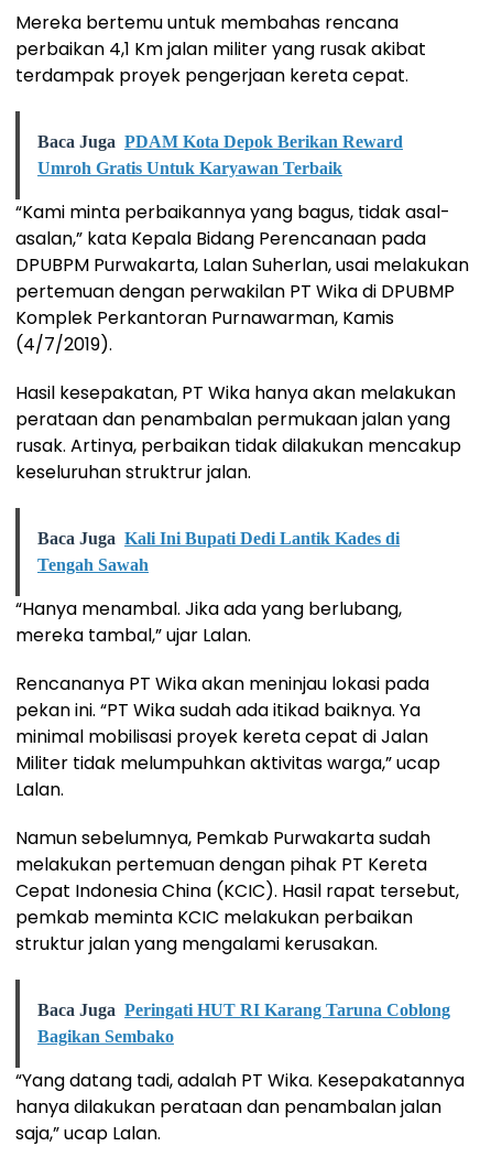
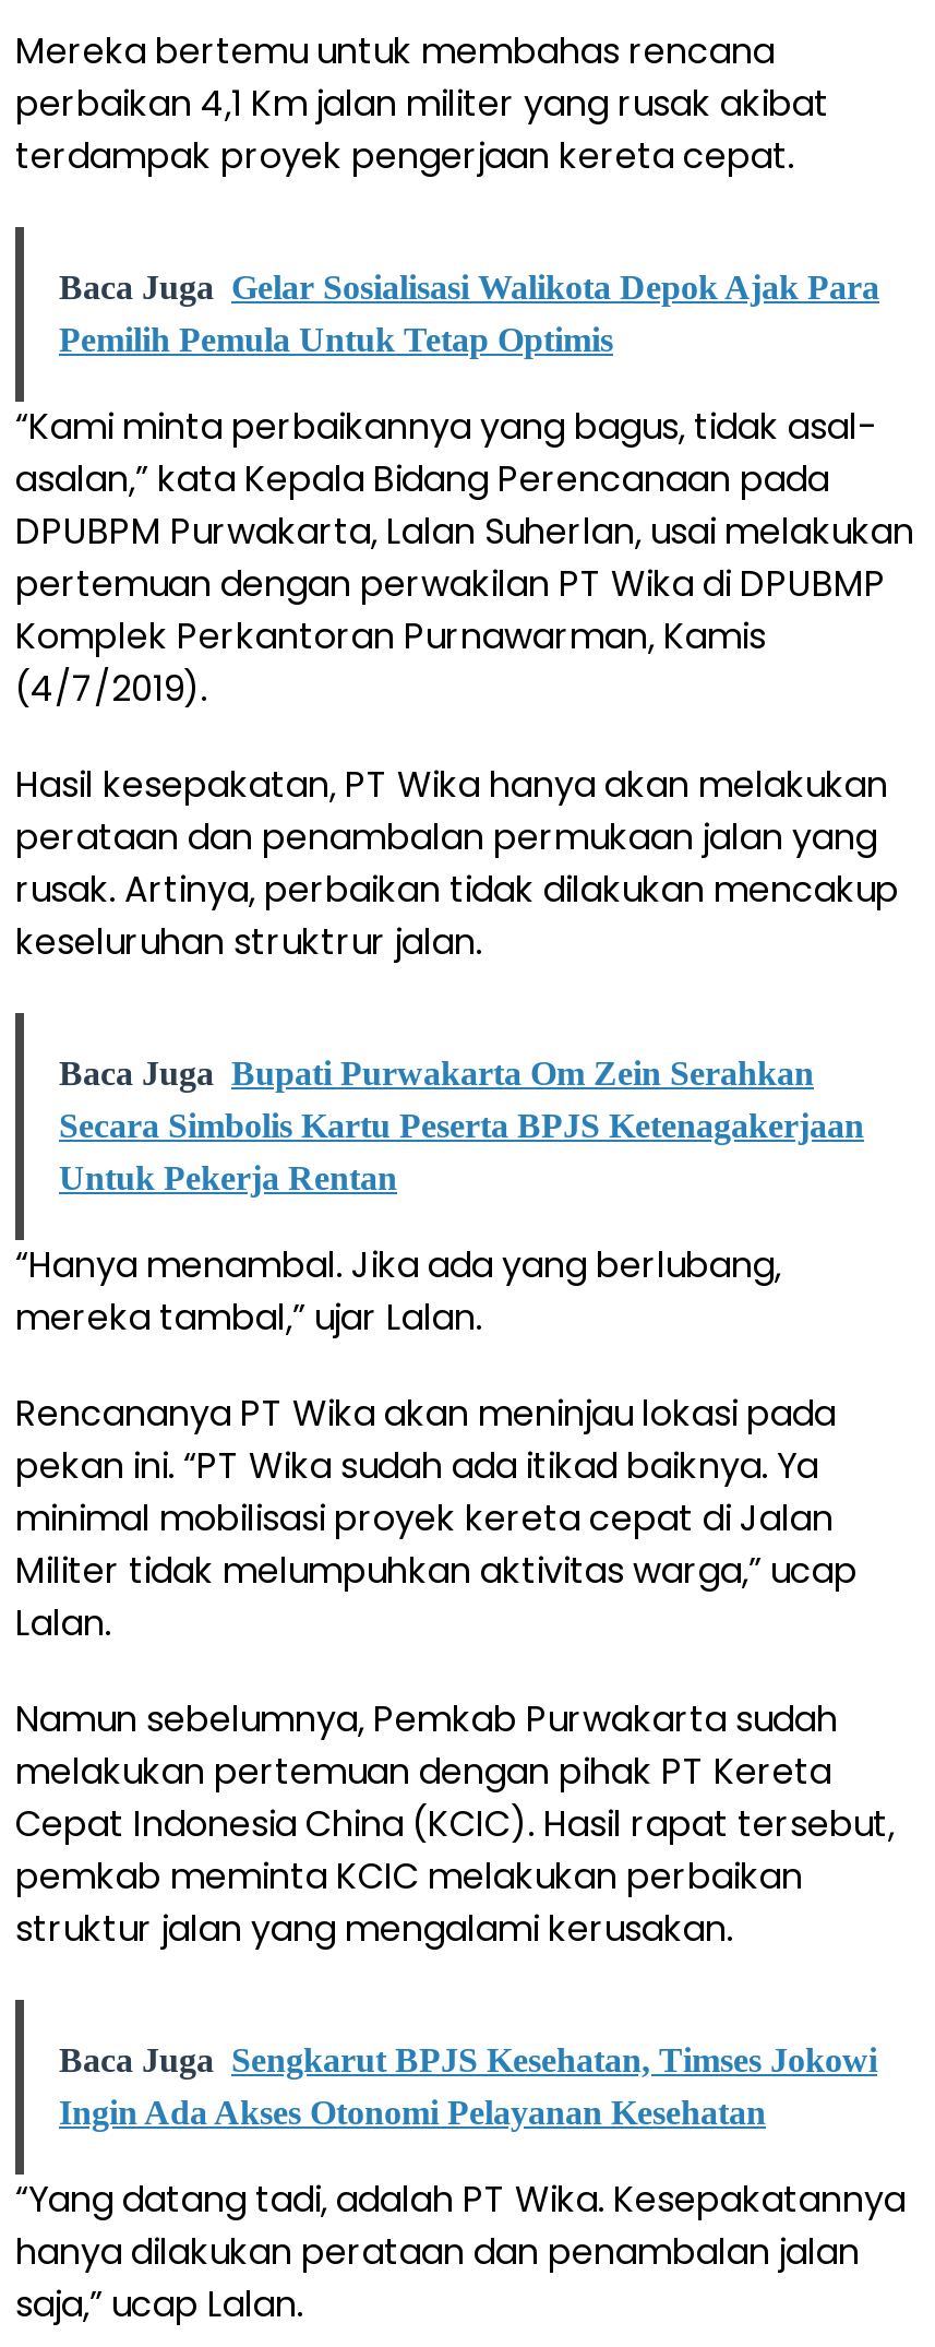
- Baca Juga PDAM Kota Depok Berikan Reward
- Umroh Gratis Untuk Karyawan Terbaik
+ Baca Juga Gelar Sosialisasi Walikota Depok Ajak Para
+ Pemilih Pemula Untuk Tetap Optimis

- Baca Juga Kali Ini Bupati Dedi Lantik Kades di
- Tengah Sawah
+ Baca Juga Bupati Purwakarta Om Zein Serahkan
+ Secara Simbolis Kartu Peserta BPJS Ketenagakerjaan
+ Untuk Pekerja Rentan

- Baca Juga Peringati HUT RI Karang Taruna Coblong
- Bagikan Sembako
+ Baca Juga Sengkarut BPJS Kesehatan, Timses Jokowi
+ Ingin Ada Akses Otonomi Pelayanan Kesehatan
